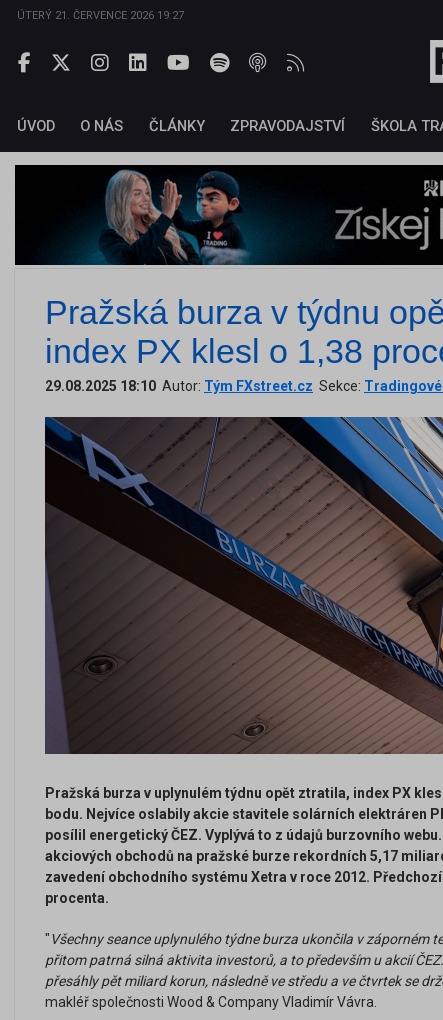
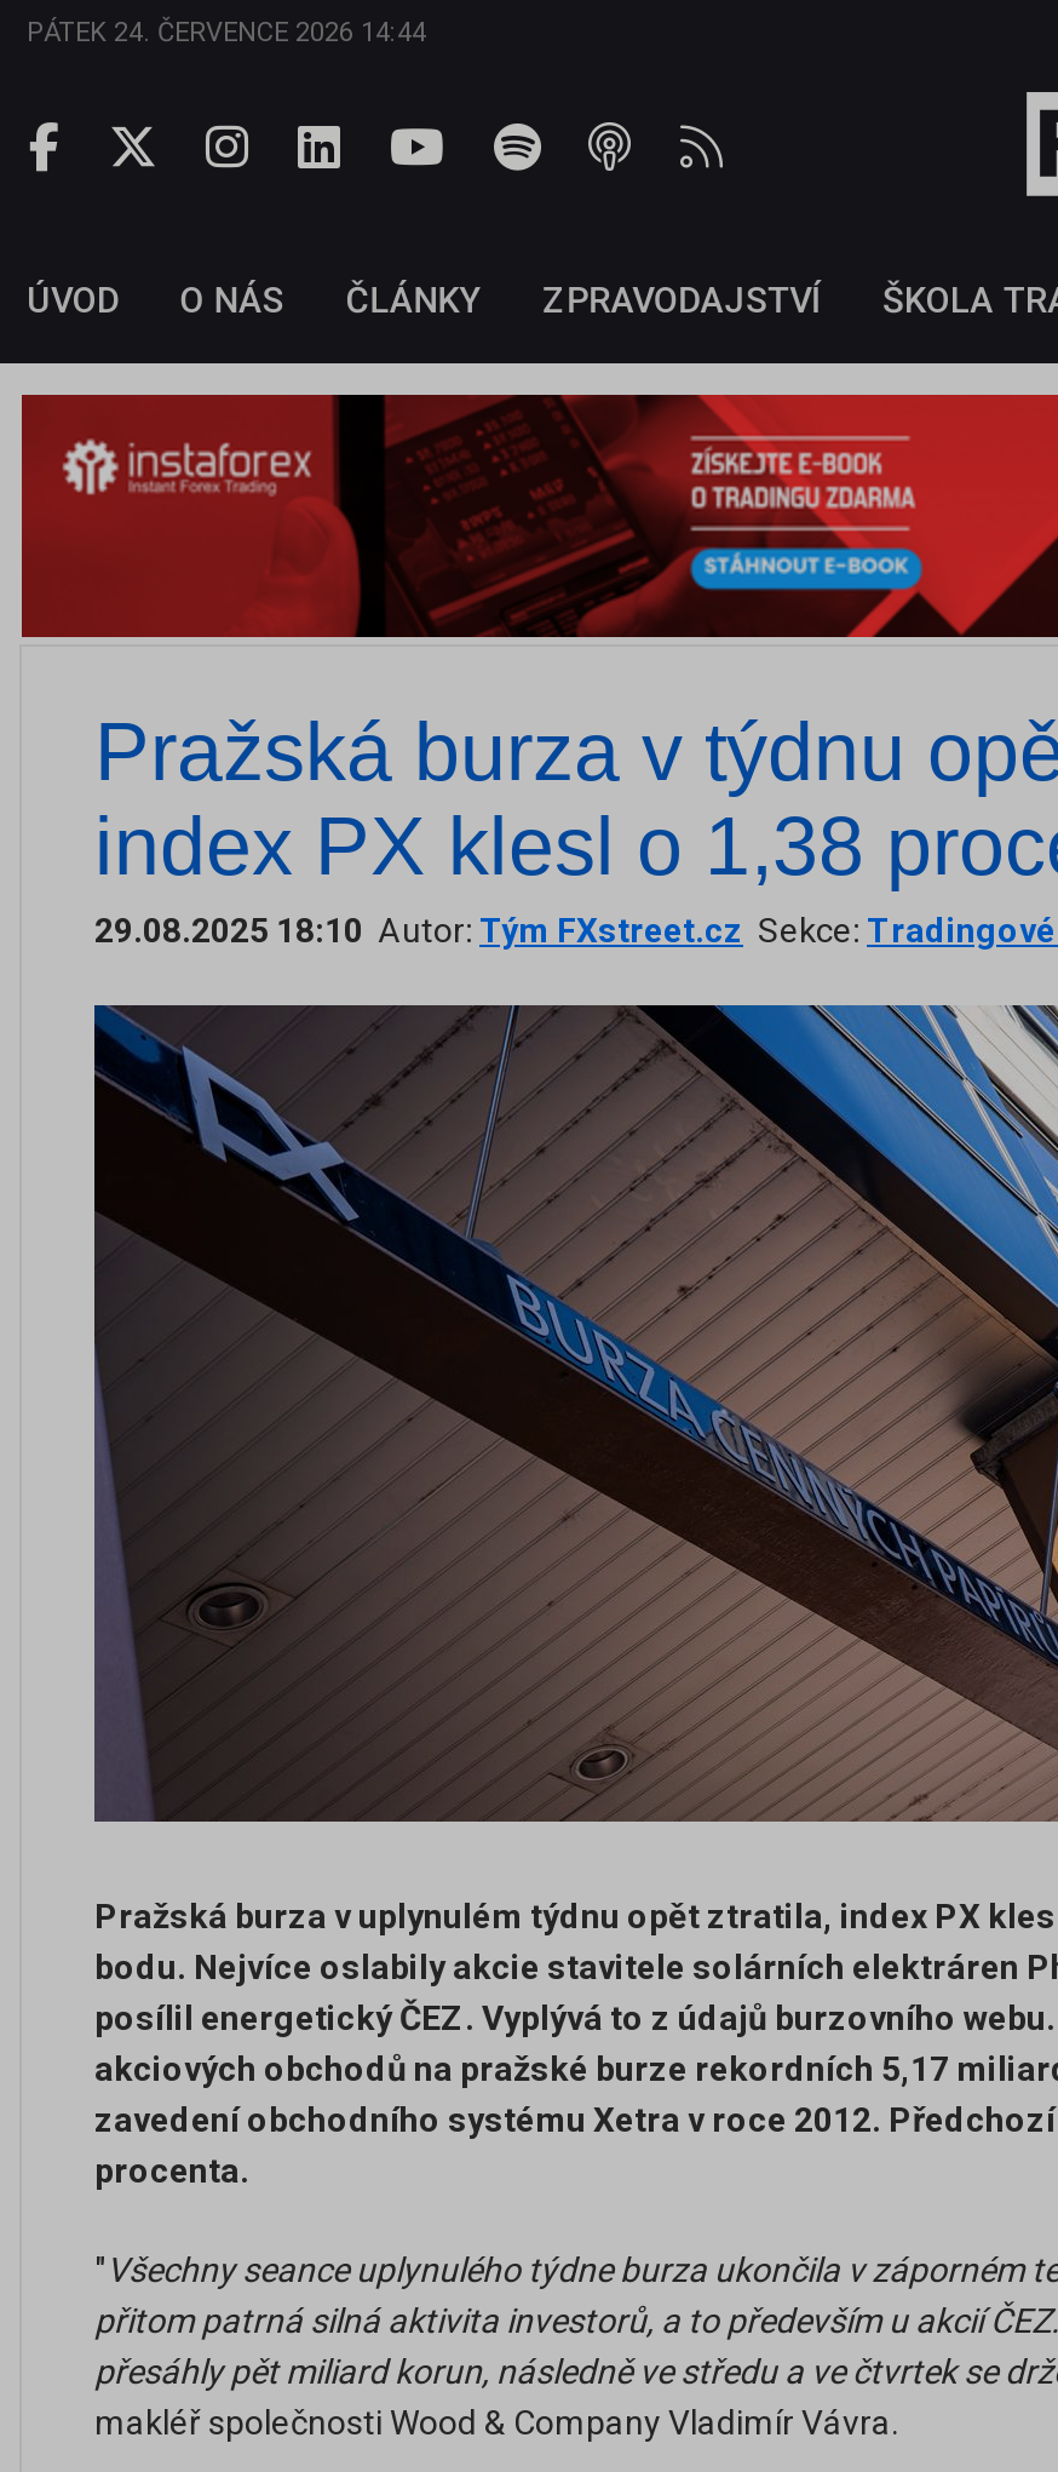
- ÚTERÝ 21. ČERVENCE 2026 19:27
+ PÁTEK 24. ČERVENCE 2026 14:44

- [image]
+ [image]
